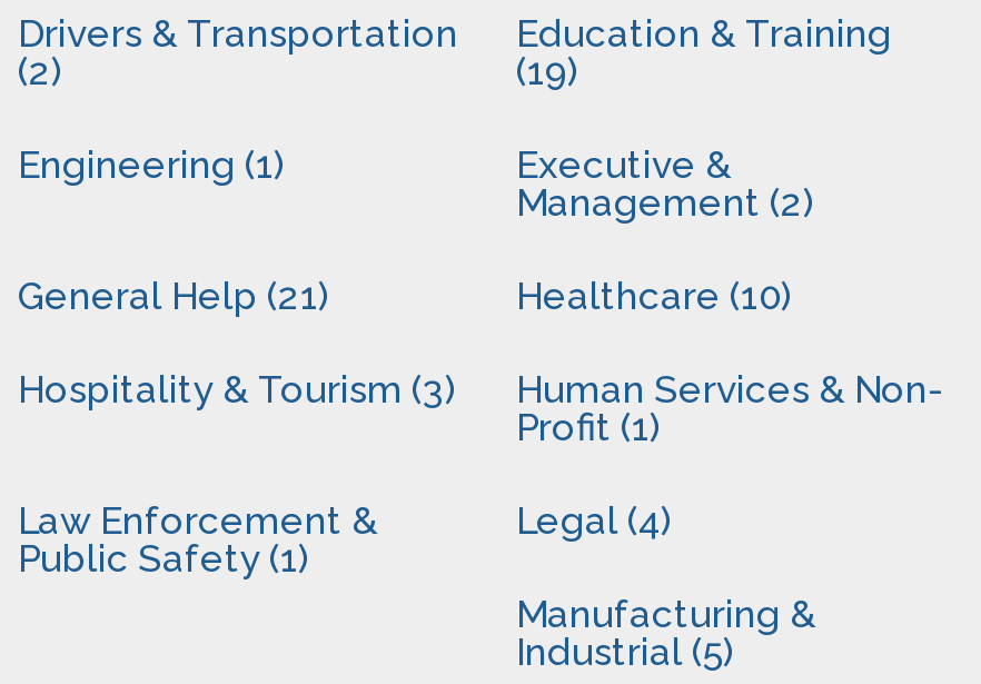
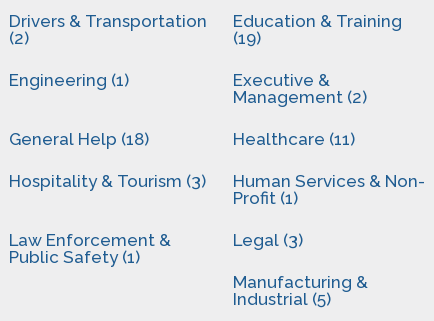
- General Help (21)
+ General Help (18)

- Healthcare (10)
+ Healthcare (11)

- Legal (4)
+ Legal (3)
